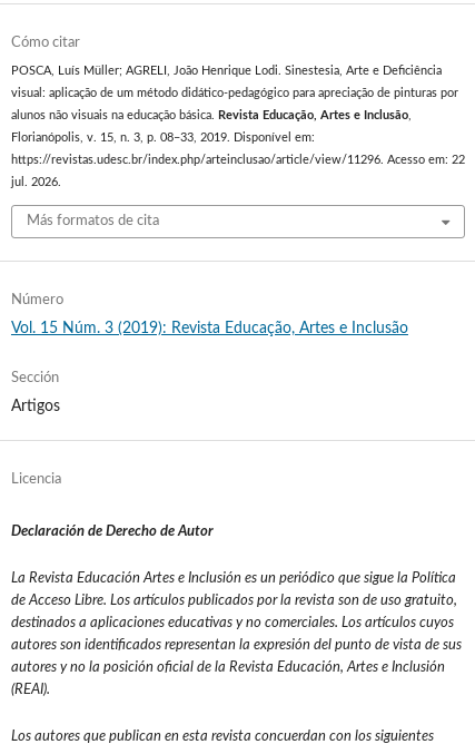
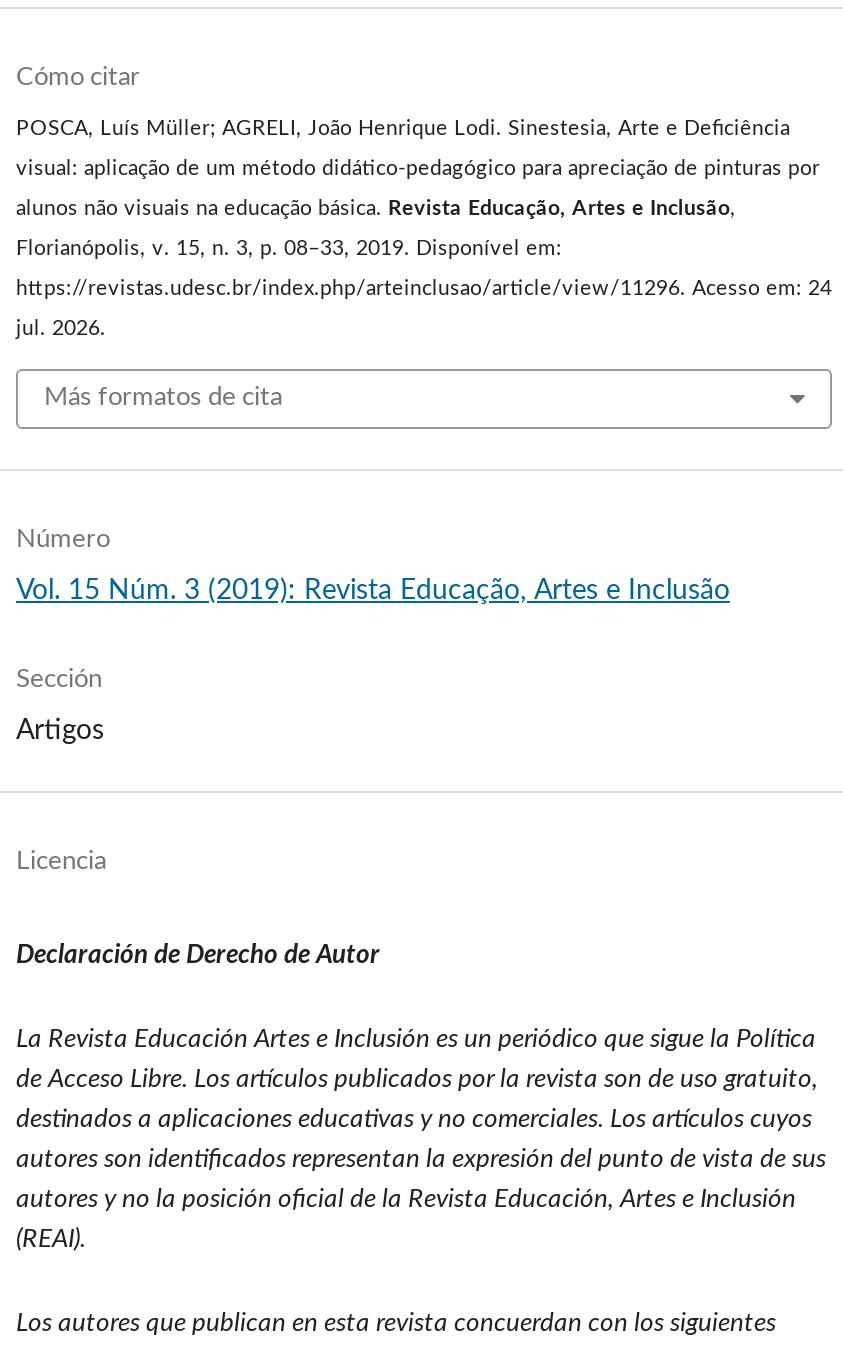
- https://revistas.udesc.br/index.php/arteinclusao/article/view/11296. Acesso em: 22
+ https://revistas.udesc.br/index.php/arteinclusao/article/view/11296. Acesso em: 24
